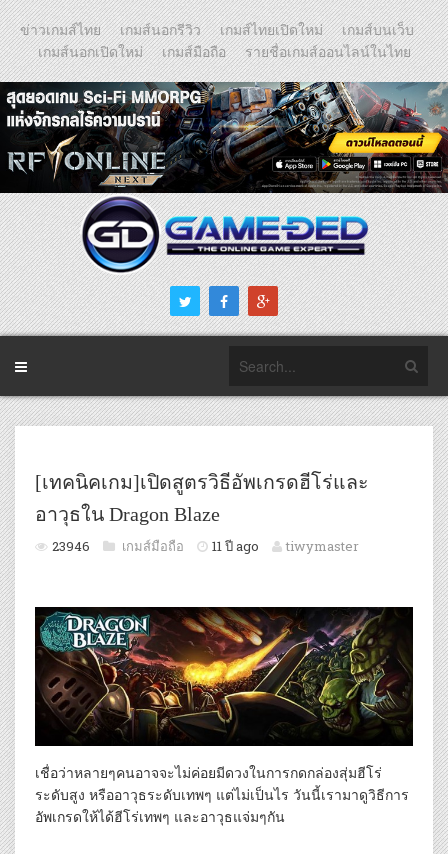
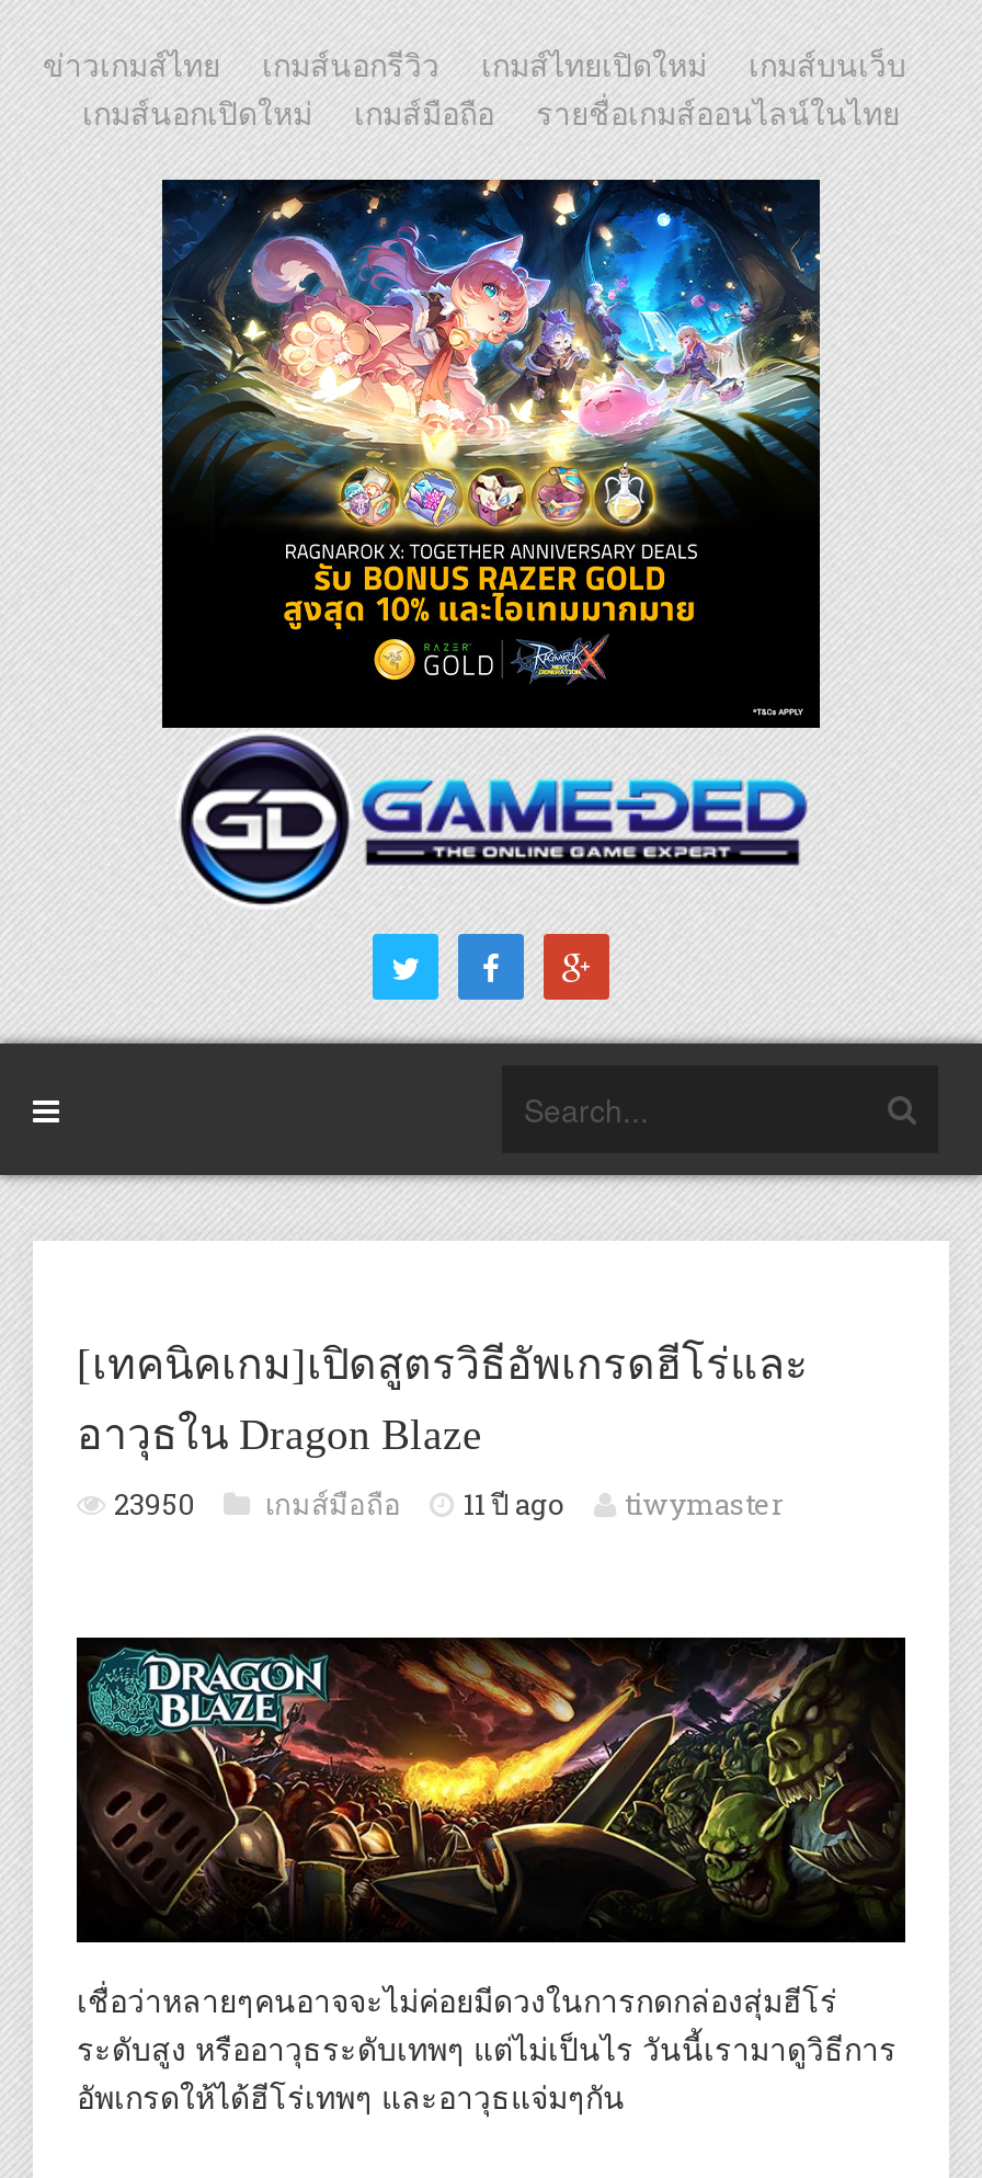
- [image]
+ [image]

- 23946
+ 23950
